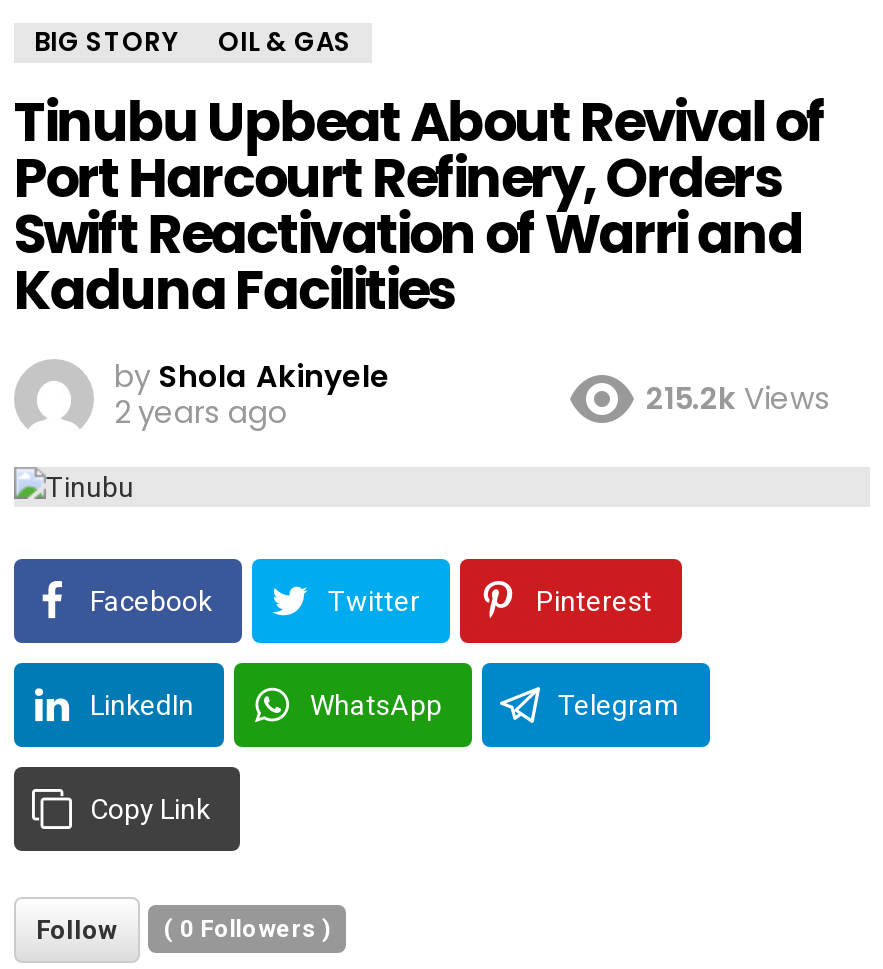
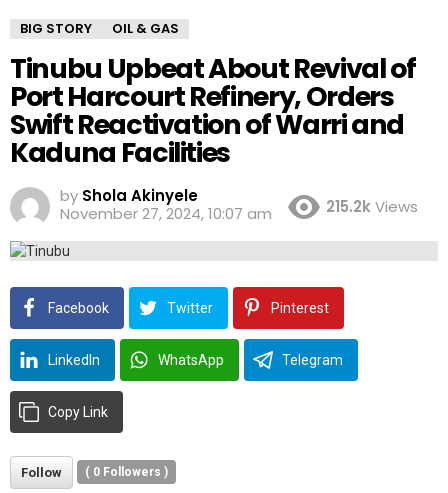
- 2 years ago
+ November 27, 2024, 10:07 am
